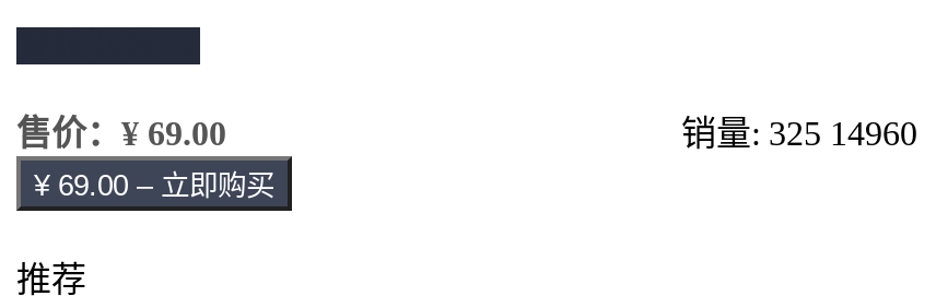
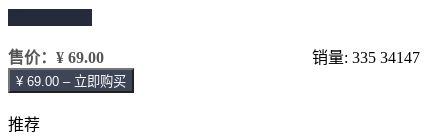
- 销量: 325 14960
+ 销量: 335 34147
